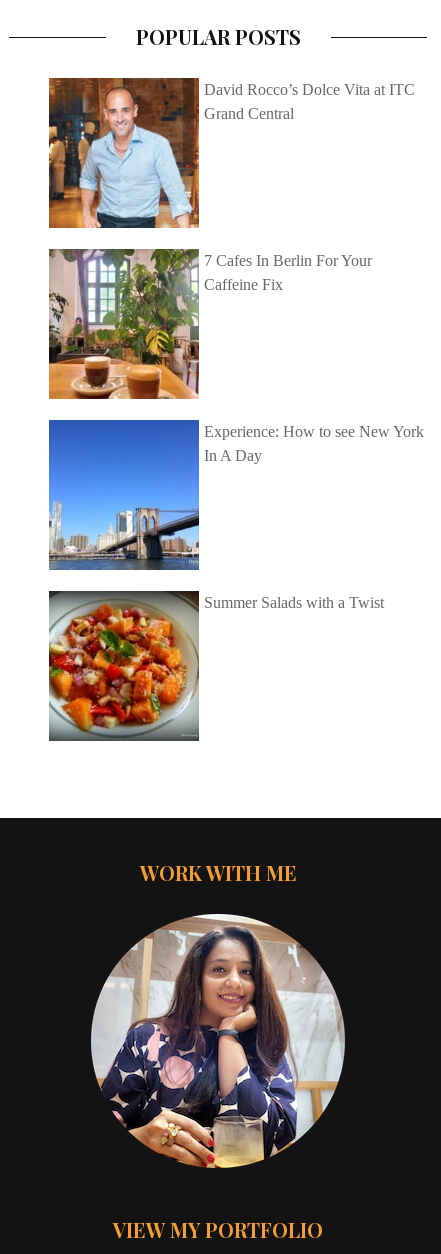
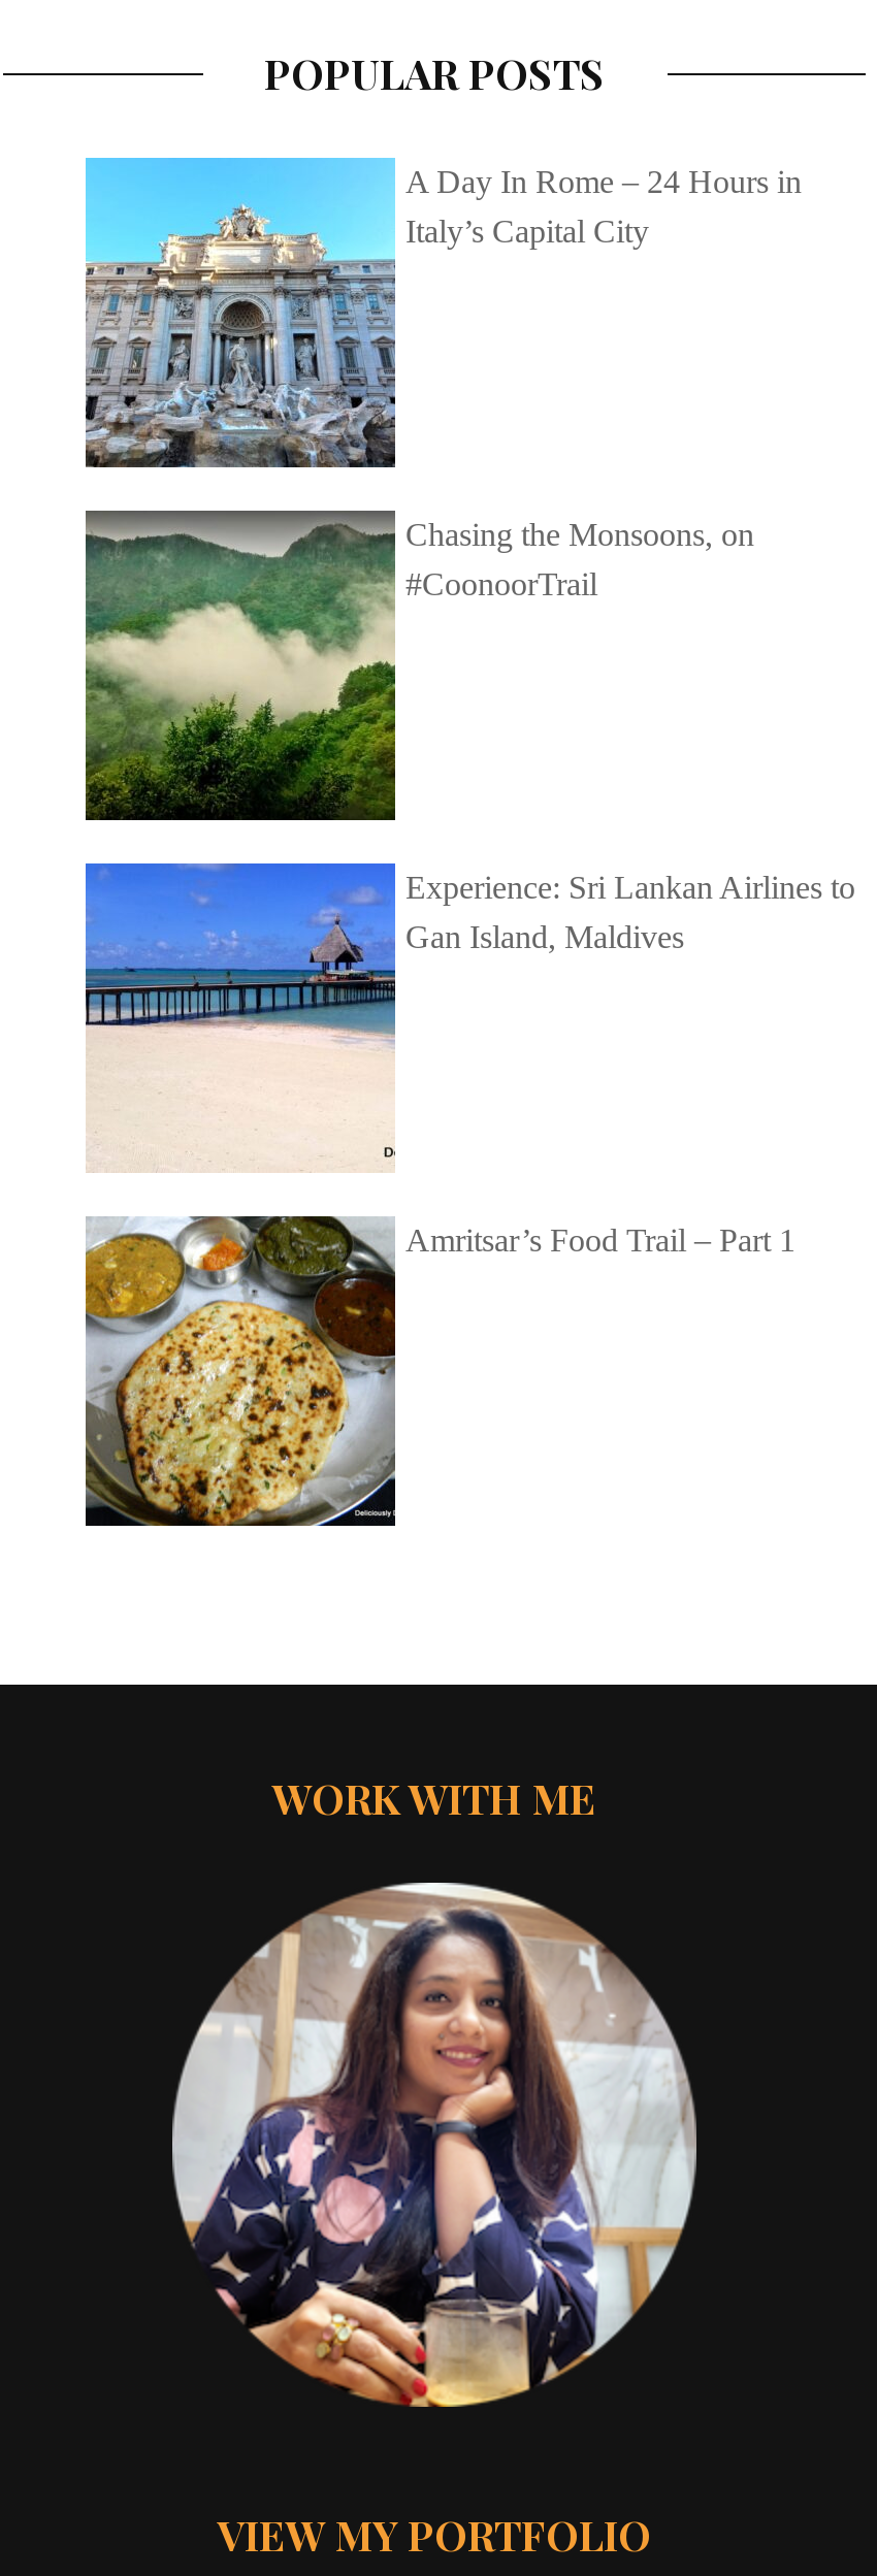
- [image]
- David Rocco’s Dolce Vita at ITC
- Grand Central
+ [image]
+ A Day In Rome – 24 Hours in
+ Italy’s Capital City

- [image]
- 7 Cafes In Berlin For Your
- Caffeine Fix
+ [image]
+ Chasing the Monsoons, on
+ #CoonoorTrail

- [image]
- Experience: How to see New York
- In A Day
+ [image]
+ Experience: Sri Lankan Airlines to
+ Gan Island, Maldives

- [image]
- Summer Salads with a Twist
+ [image]
+ Amritsar’s Food Trail – Part 1
